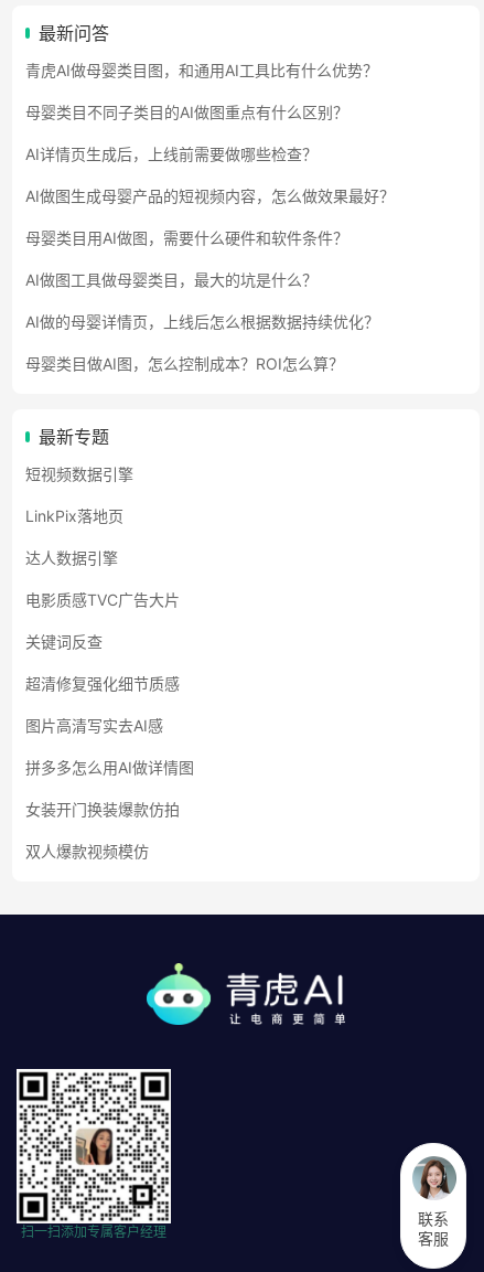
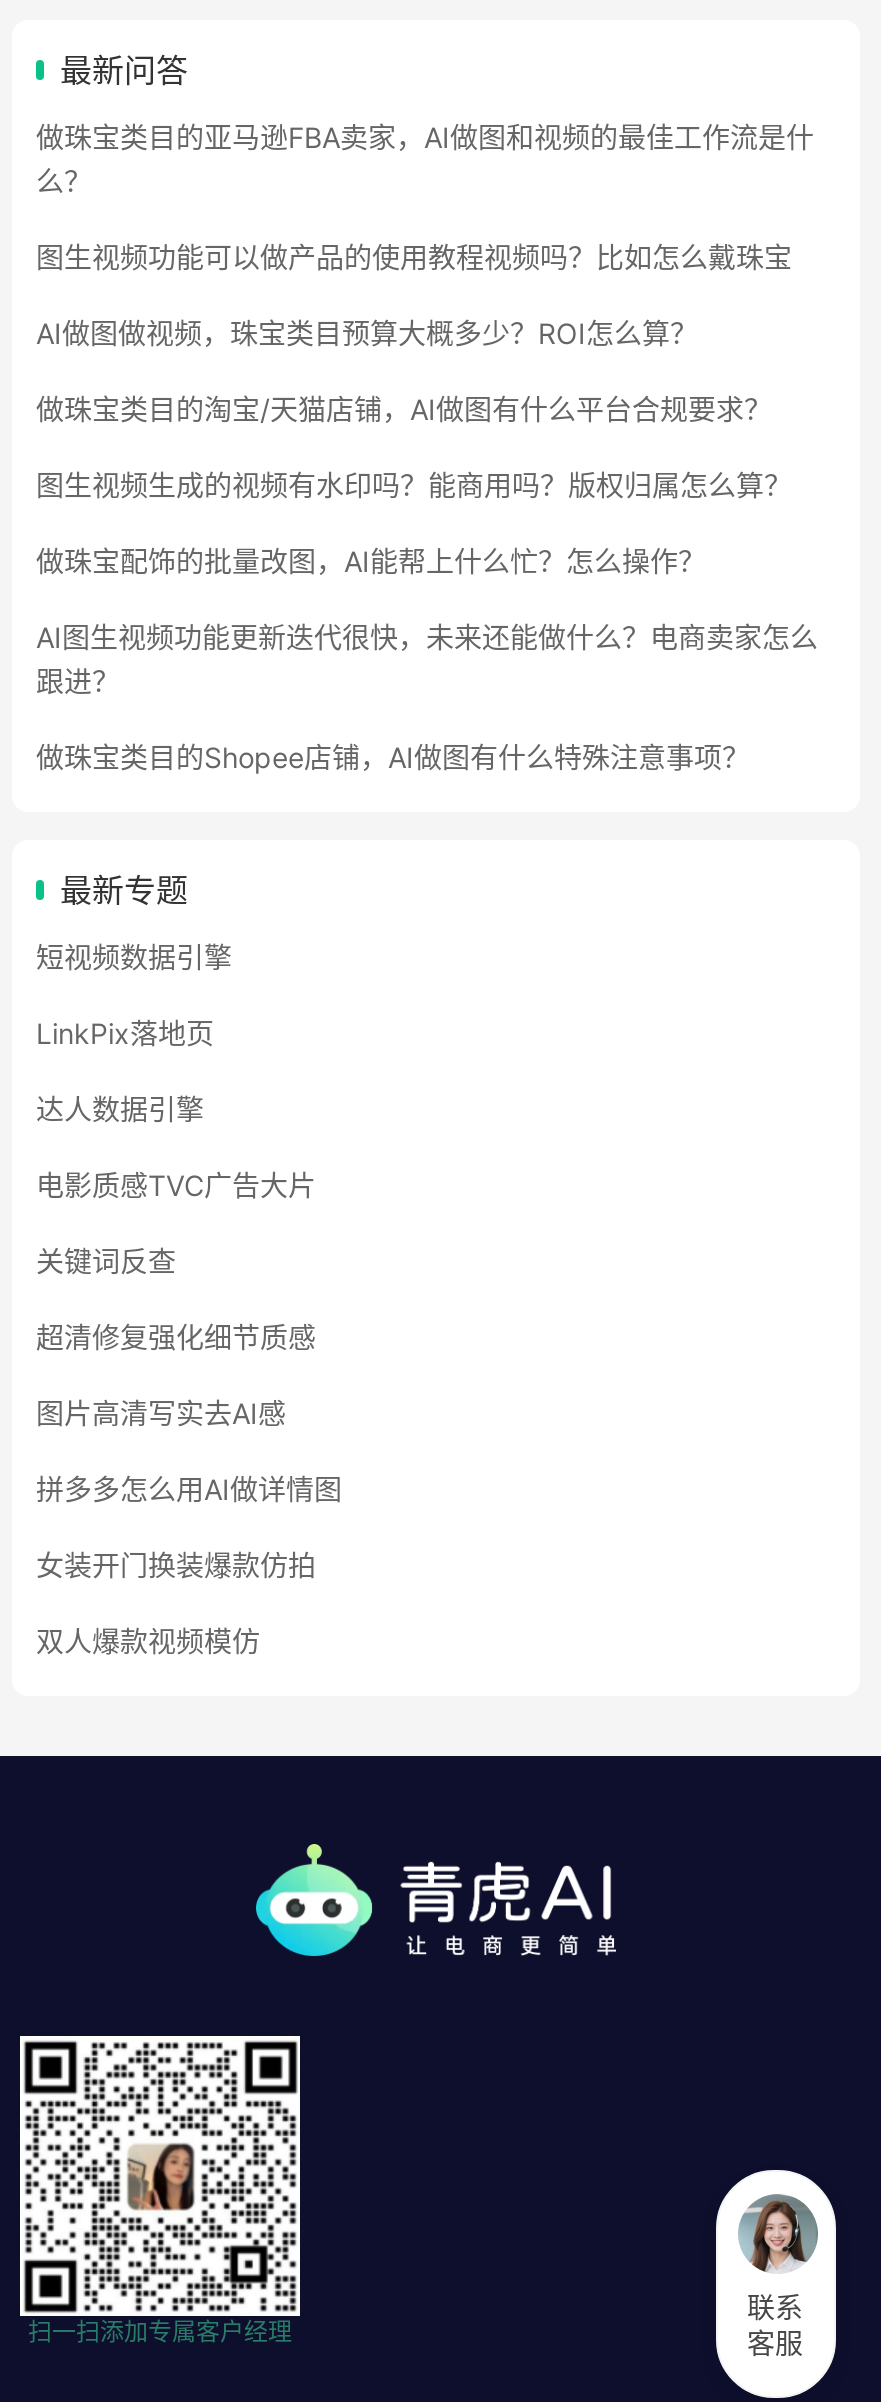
- 青虎AI做母婴类目图，和通用AI工具比有什么优势？
+ 做珠宝类目的亚马逊FBA卖家，AI做图和视频的最佳工作流是什
+ 么？

- 母婴类目不同子类目的AI做图重点有什么区别？
+ 图生视频功能可以做产品的使用教程视频吗？比如怎么戴珠宝

- AI详情页生成后，上线前需要做哪些检查？
+ AI做图做视频，珠宝类目预算大概多少？ROI怎么算？

- AI做图生成母婴产品的短视频内容，怎么做效果最好？
+ 做珠宝类目的淘宝/天猫店铺，AI做图有什么平台合规要求？

- 母婴类目用AI做图，需要什么硬件和软件条件？
+ 图生视频生成的视频有水印吗？能商用吗？版权归属怎么算？

- AI做图工具做母婴类目，最大的坑是什么？
+ 做珠宝配饰的批量改图，AI能帮上什么忙？怎么操作？

- AI做的母婴详情页，上线后怎么根据数据持续优化？
+ AI图生视频功能更新迭代很快，未来还能做什么？电商卖家怎么
+ 跟进？

- 母婴类目做AI图，怎么控制成本？ROI怎么算？
+ 做珠宝类目的Shopee店铺，AI做图有什么特殊注意事项？
